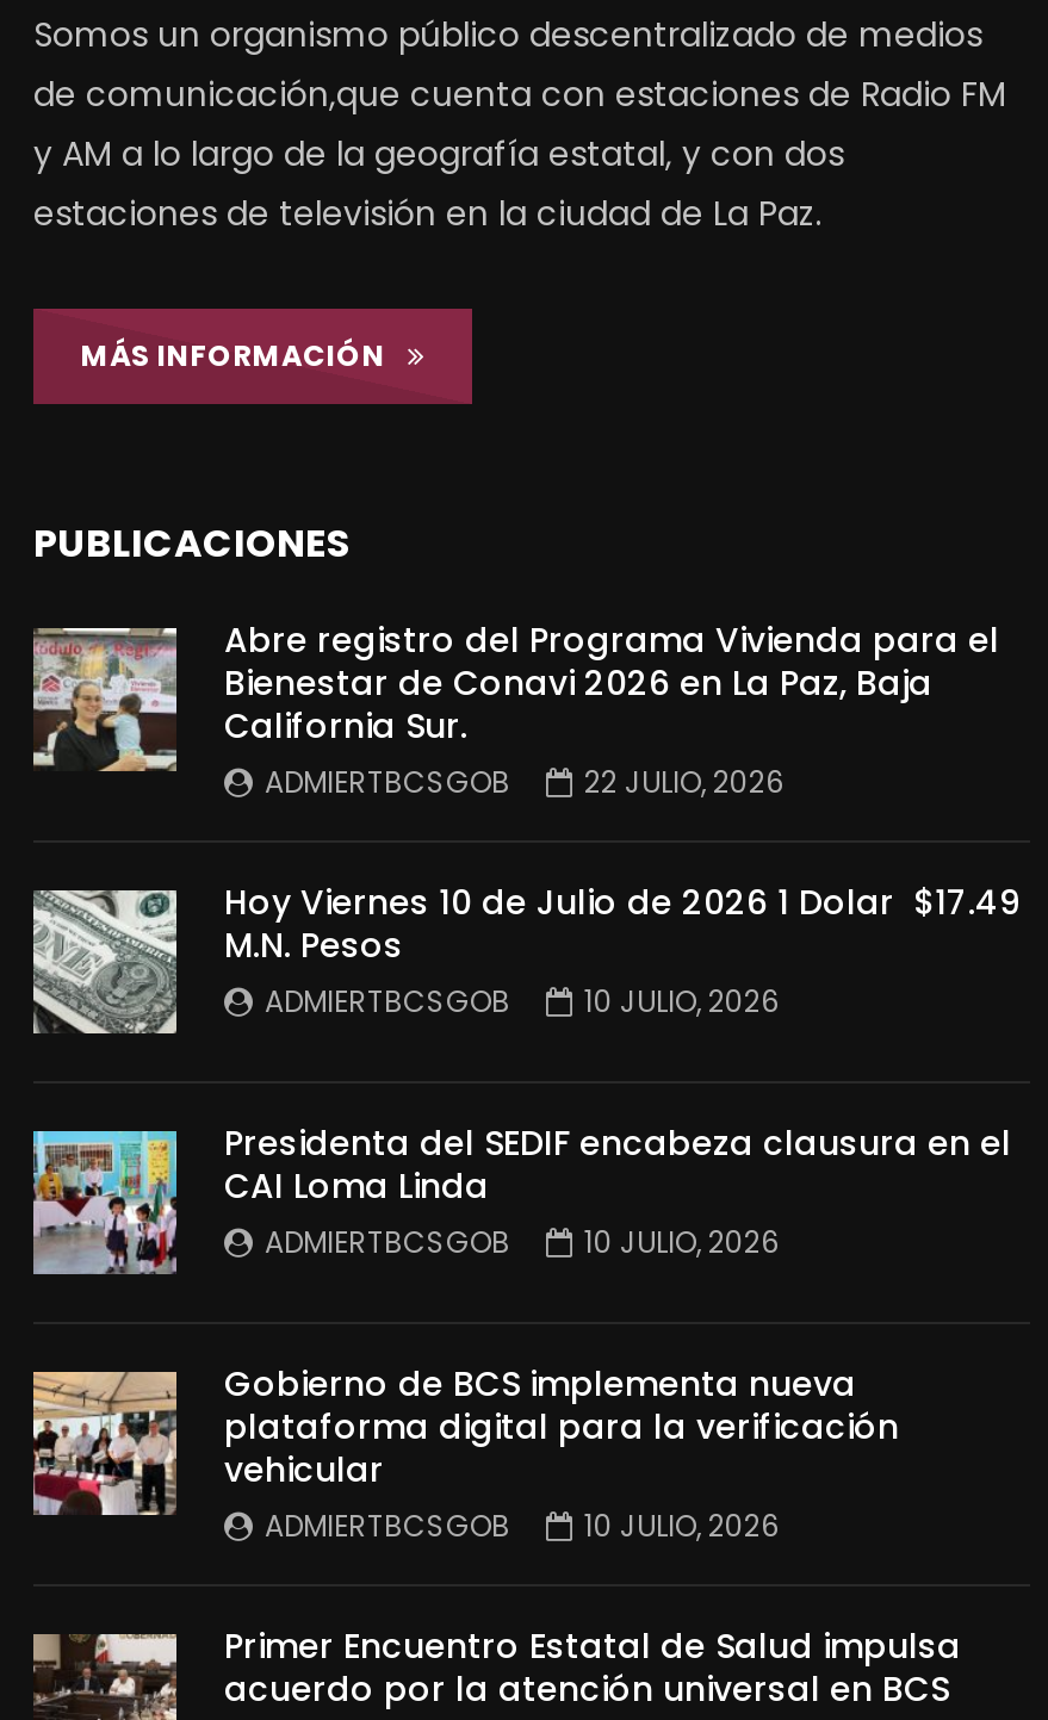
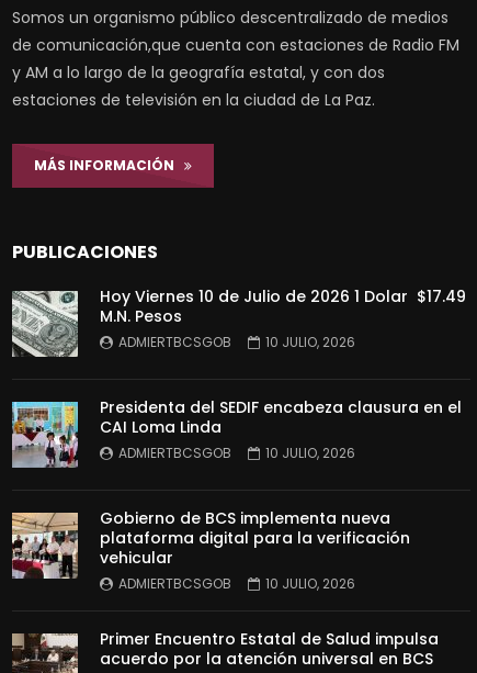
- [image]
- Abre registro del Programa Vivienda para el
- Bienestar de Conavi 2026 en La Paz, Baja
- California Sur.
- ADMIERTBCSGOB
- 22 JULIO, 2026
